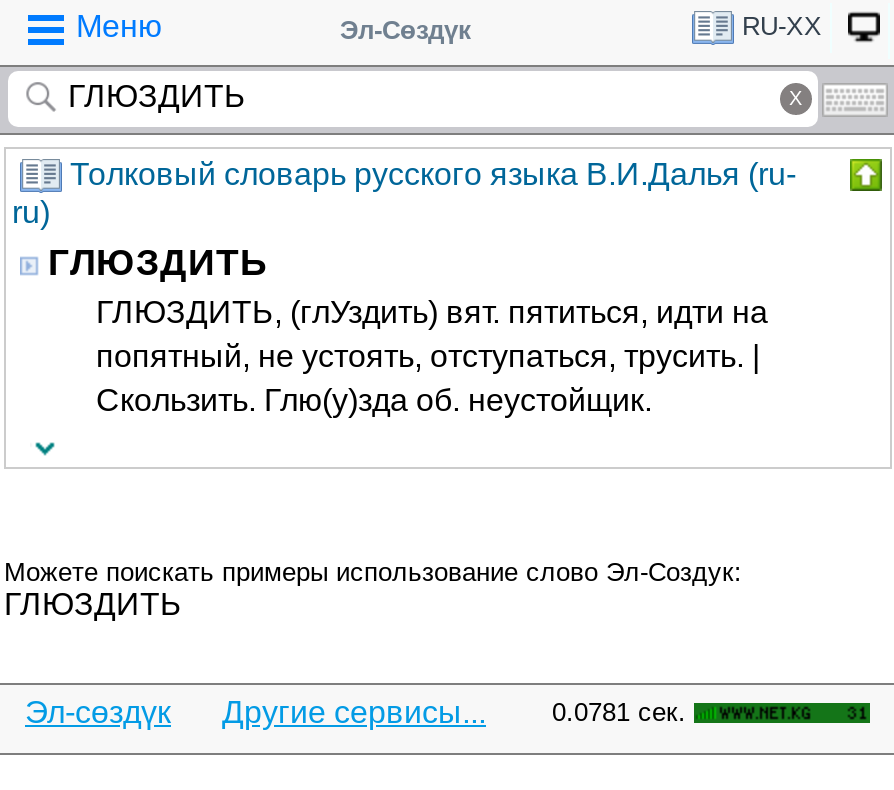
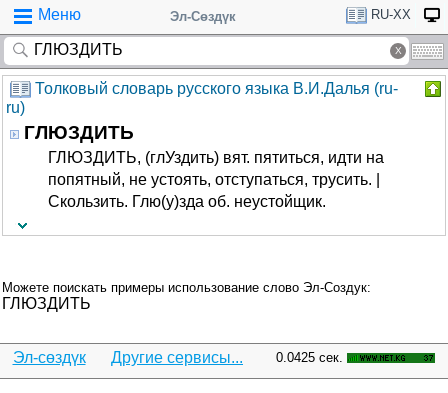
- 0.0781 сек.
+ 0.0425 сек.
